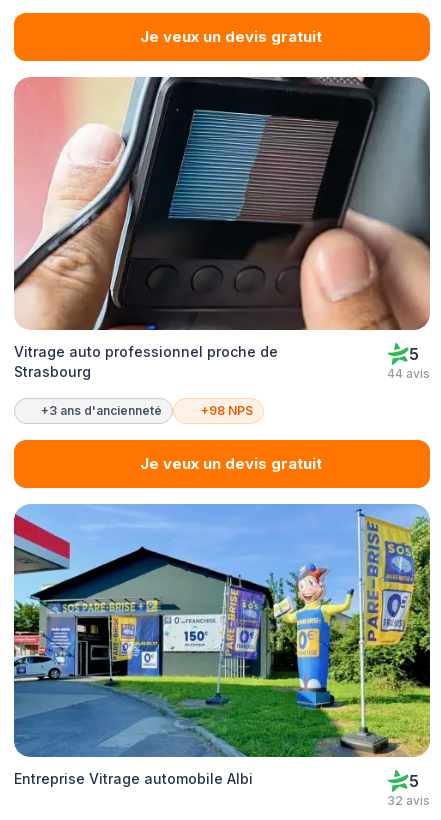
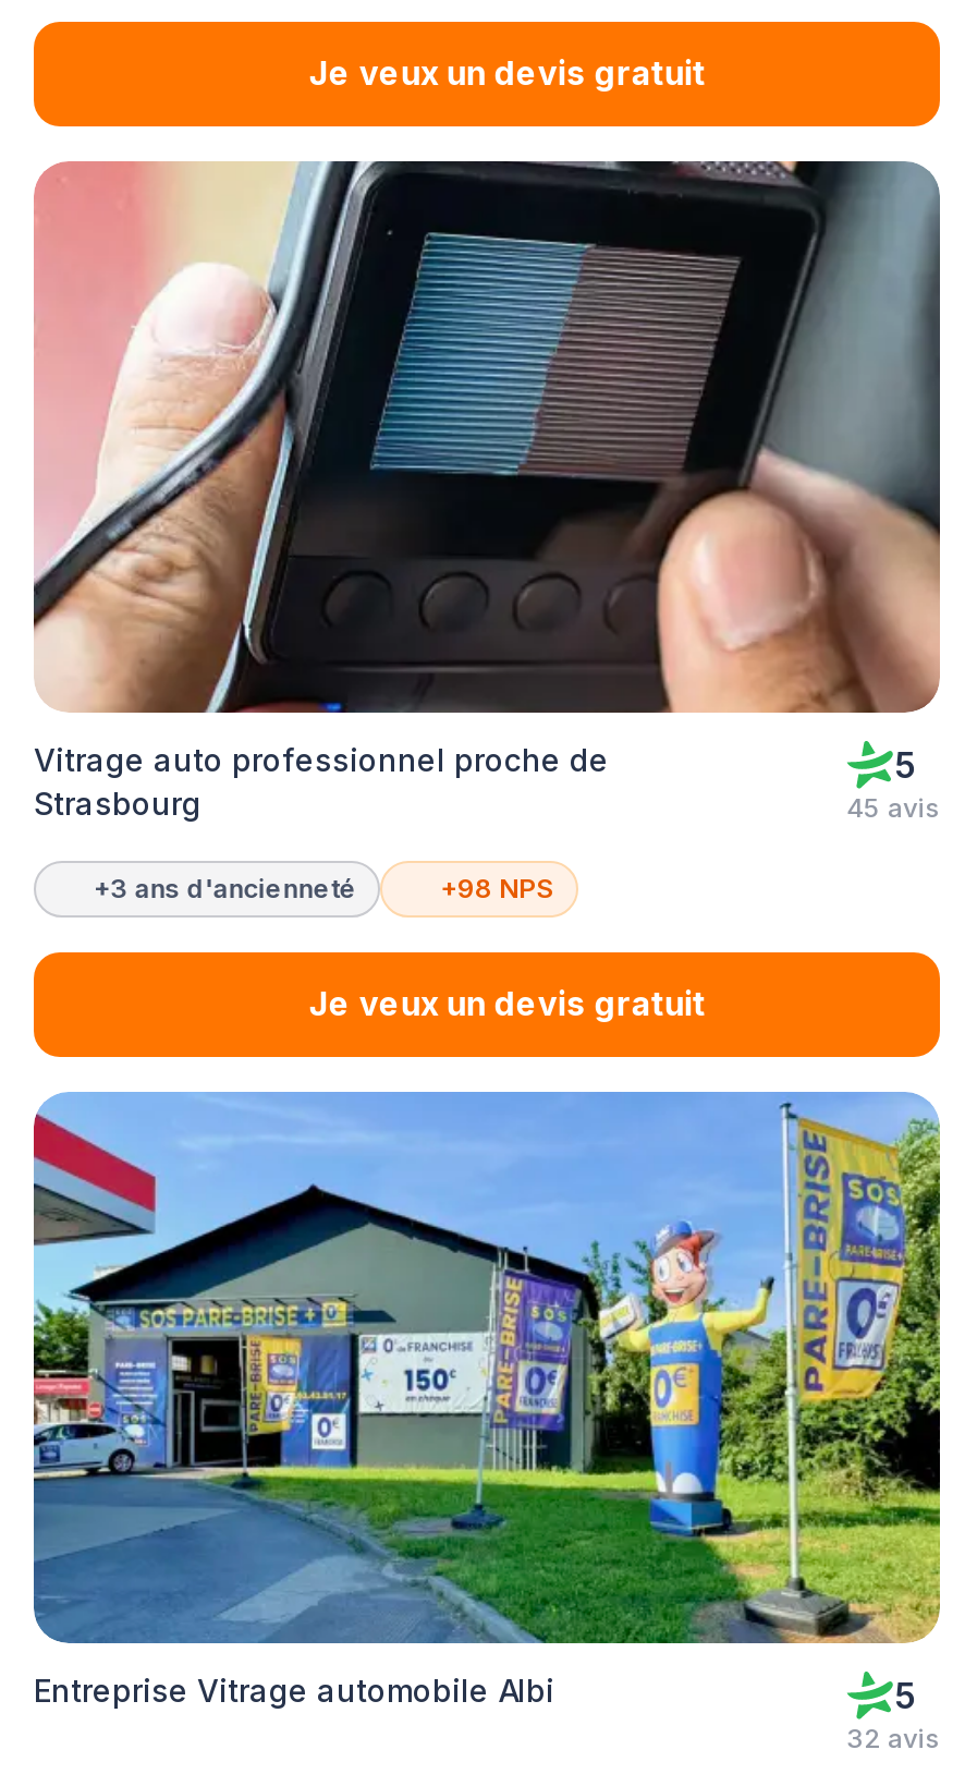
- 44 avis
+ 45 avis
